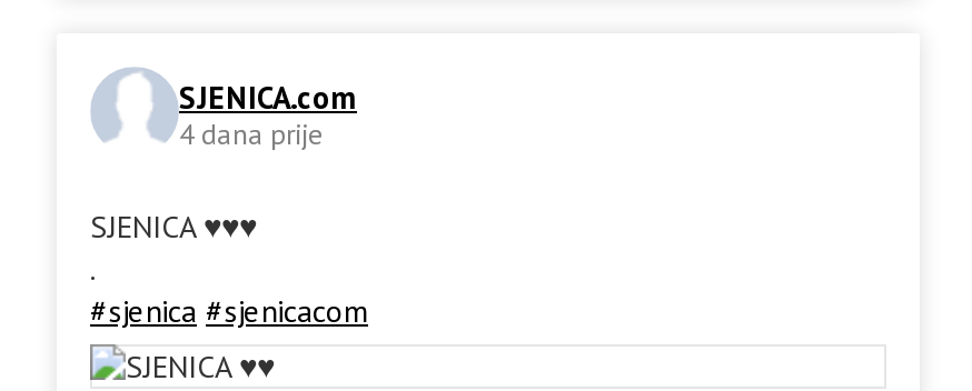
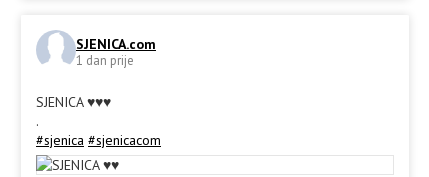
- 4 dana prije
+ 1 dan prije
